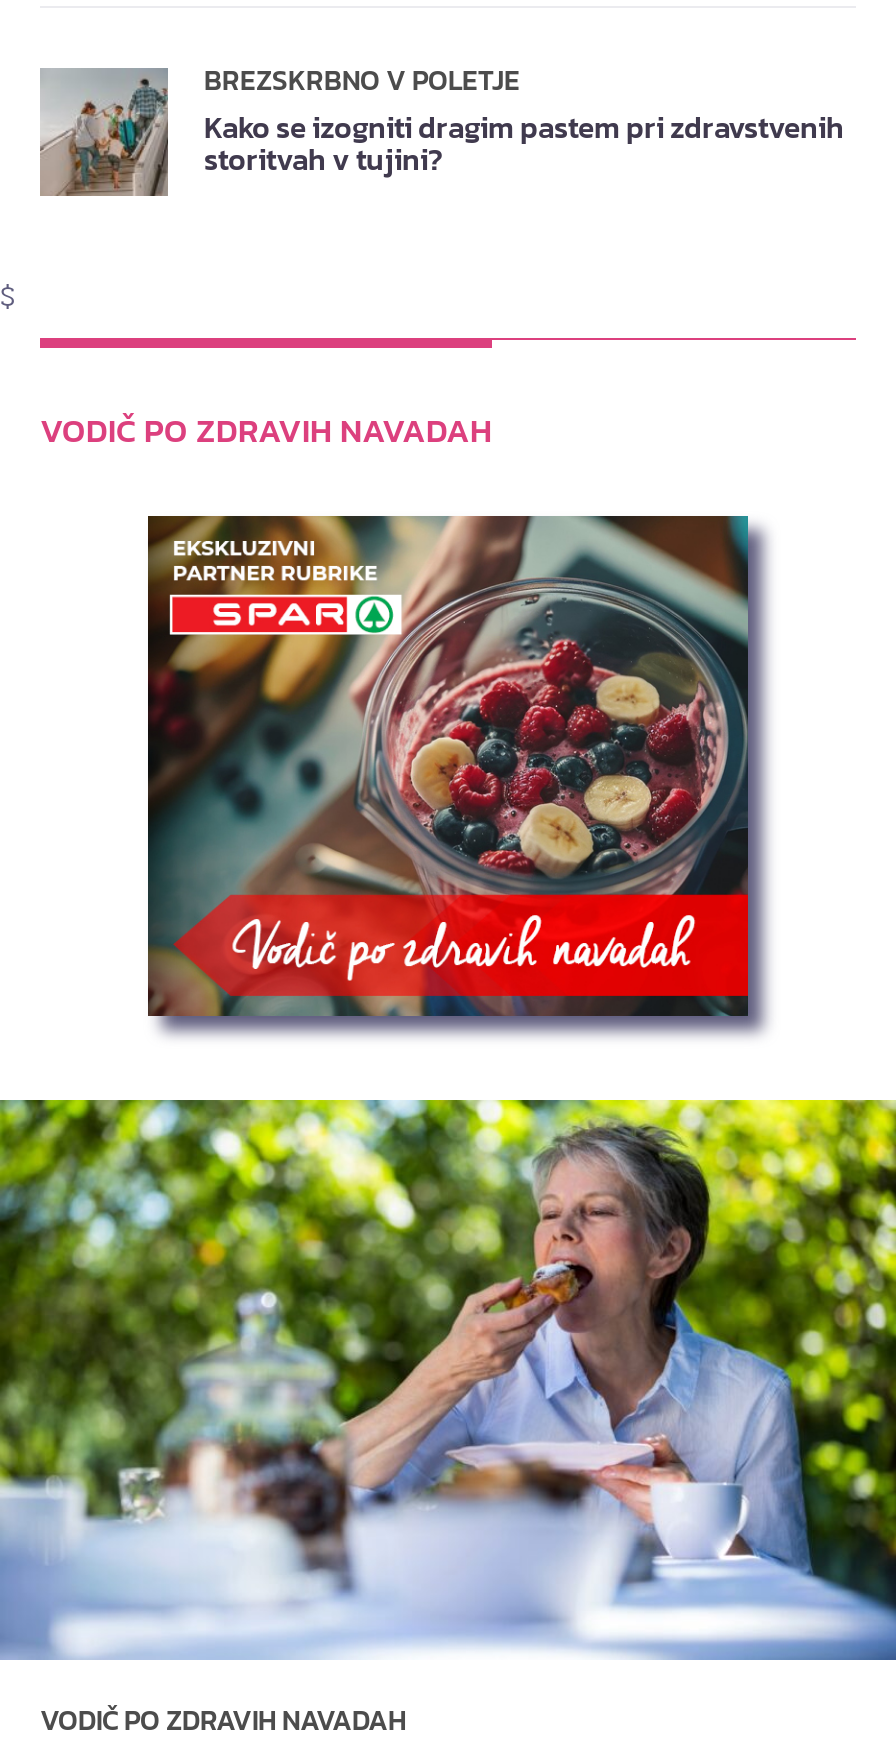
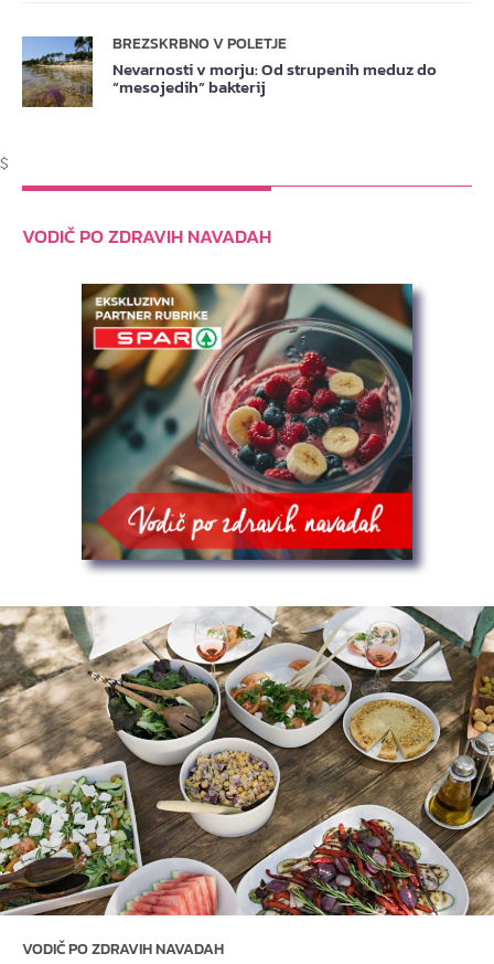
- [image]
- Kako se izogniti dragim pastem pri zdravstvenih
- storitvah v tujini?
+ [image]
+ Nevarnosti v morju: Od strupenih meduz do
+ “mesojedih” bakterij

- [image]
+ [image]
